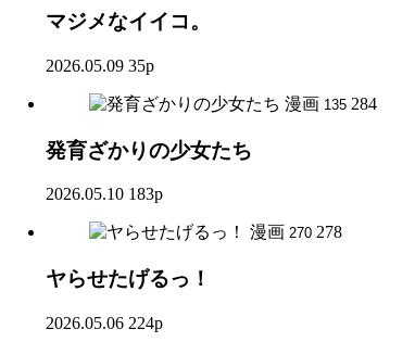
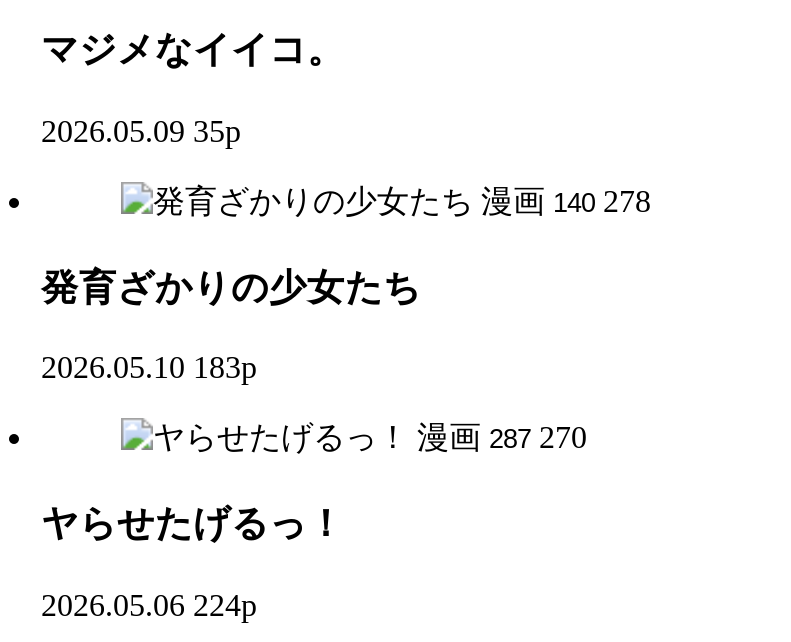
- 漫画 135 284
+ 漫画 140 278

- 漫画 270 278
+ 漫画 287 270
